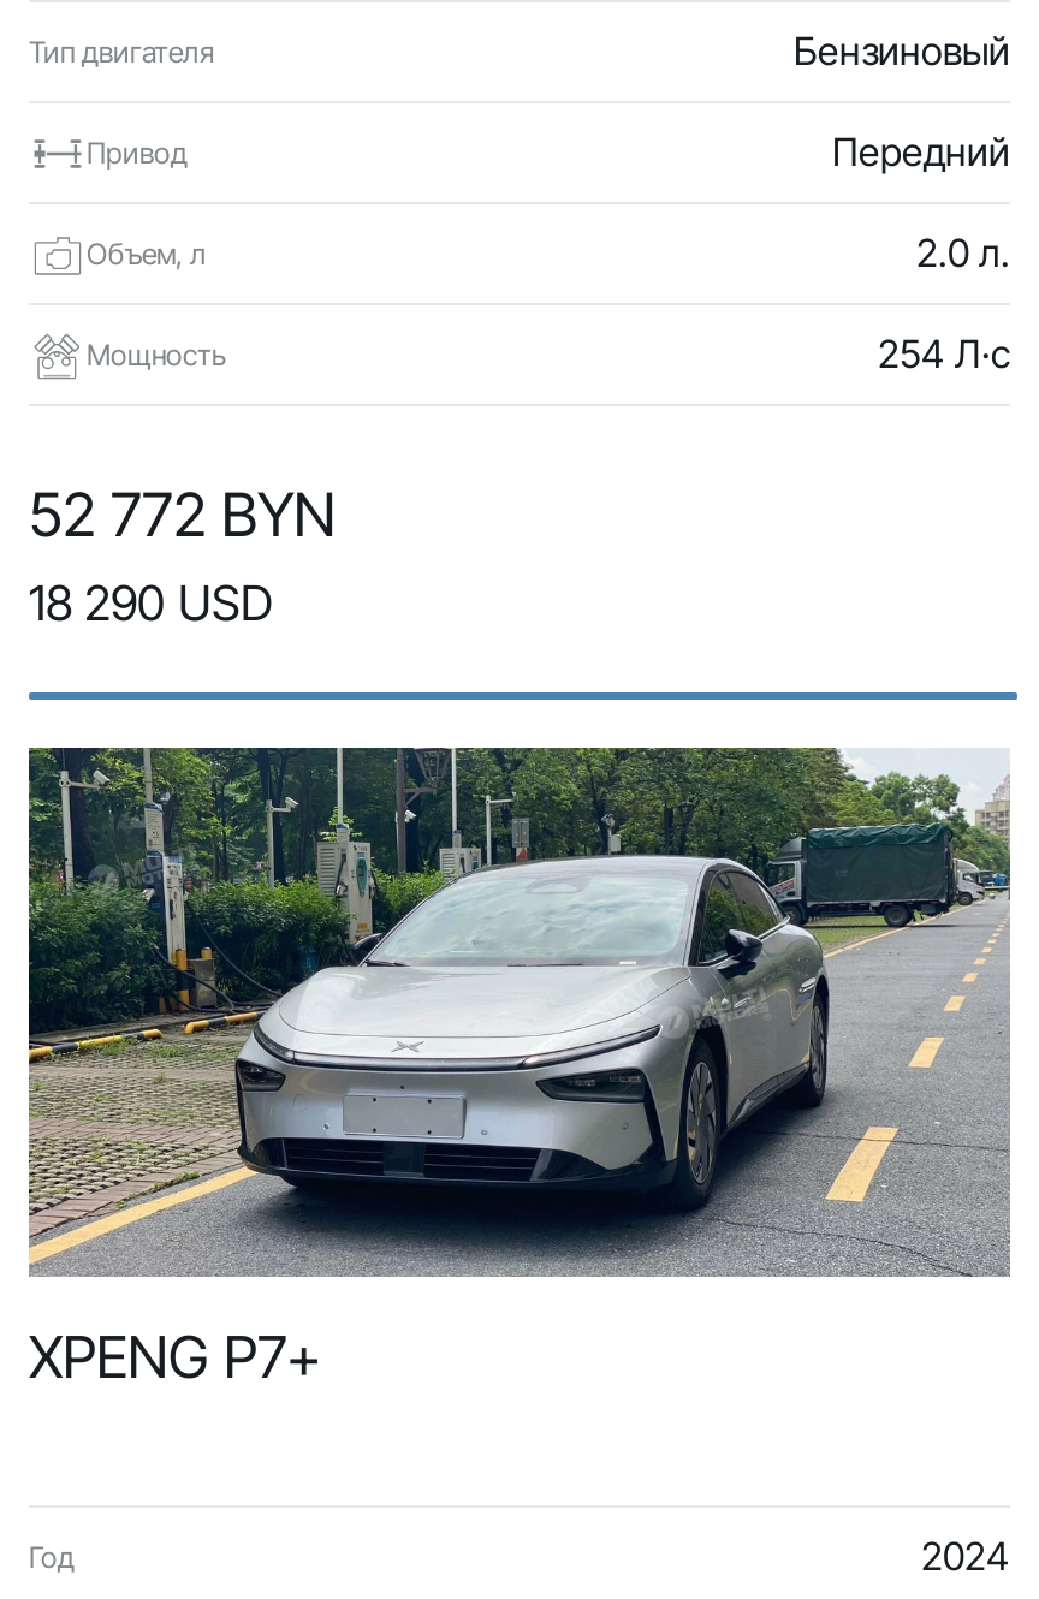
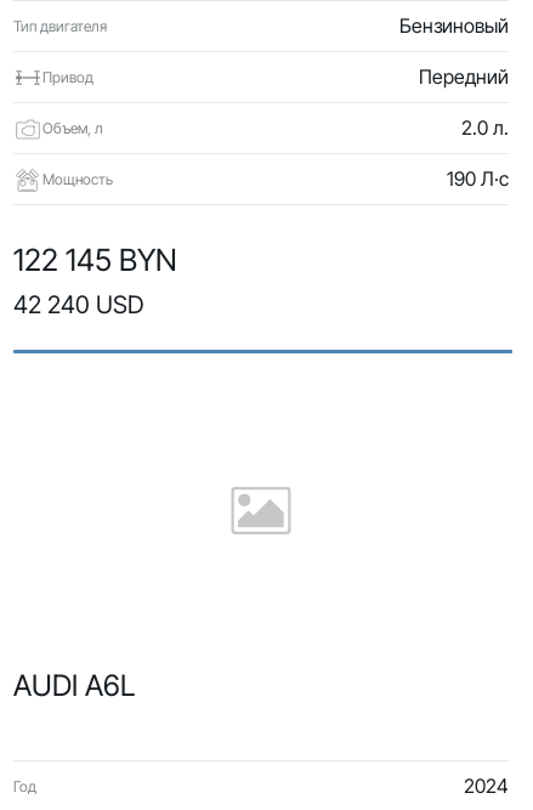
- 254 Л·с
+ 190 Л·с

- 52 772 BYN
- 18 290 USD
+ 122 145 BYN
+ 42 240 USD

- [image]

- XPENG P7+
+ AUDI A6L
